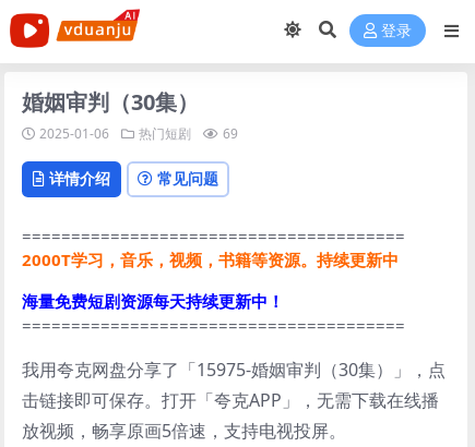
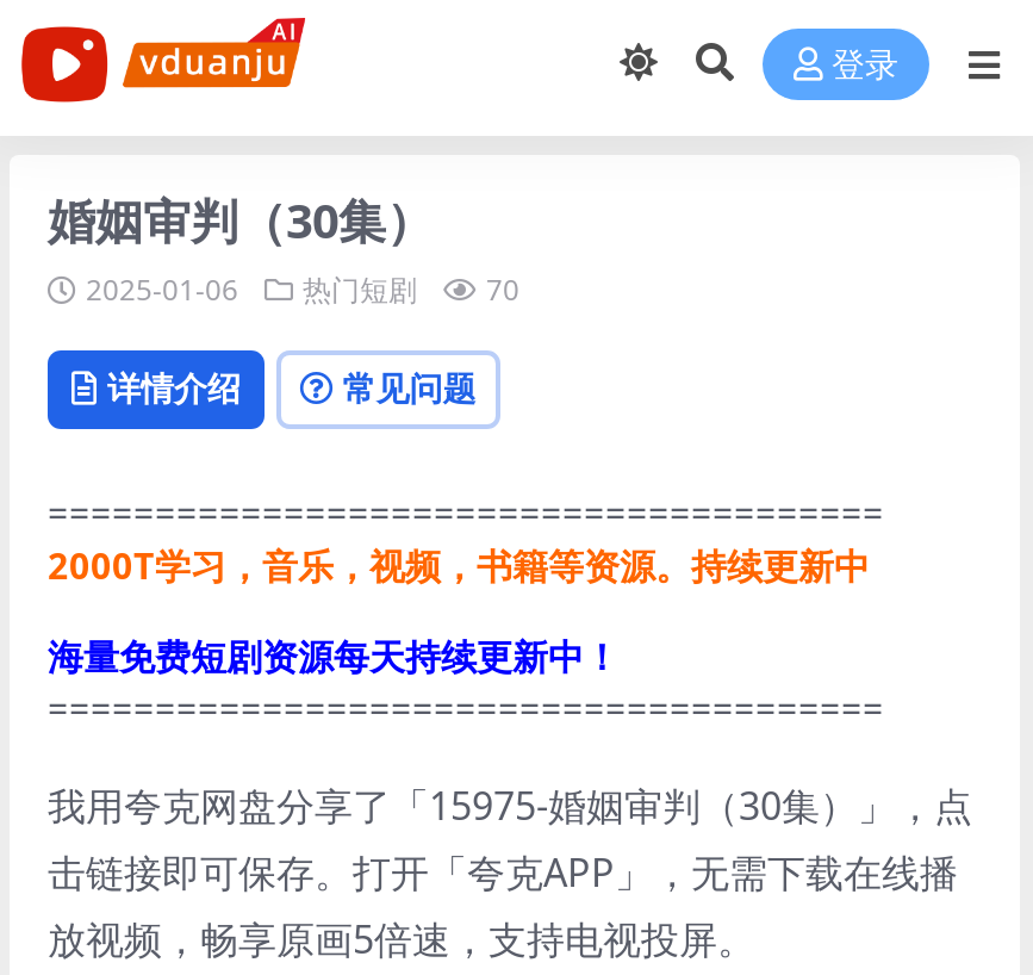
- 2025-01-06 热门短剧 69
+ 2025-01-06 热门短剧 70
